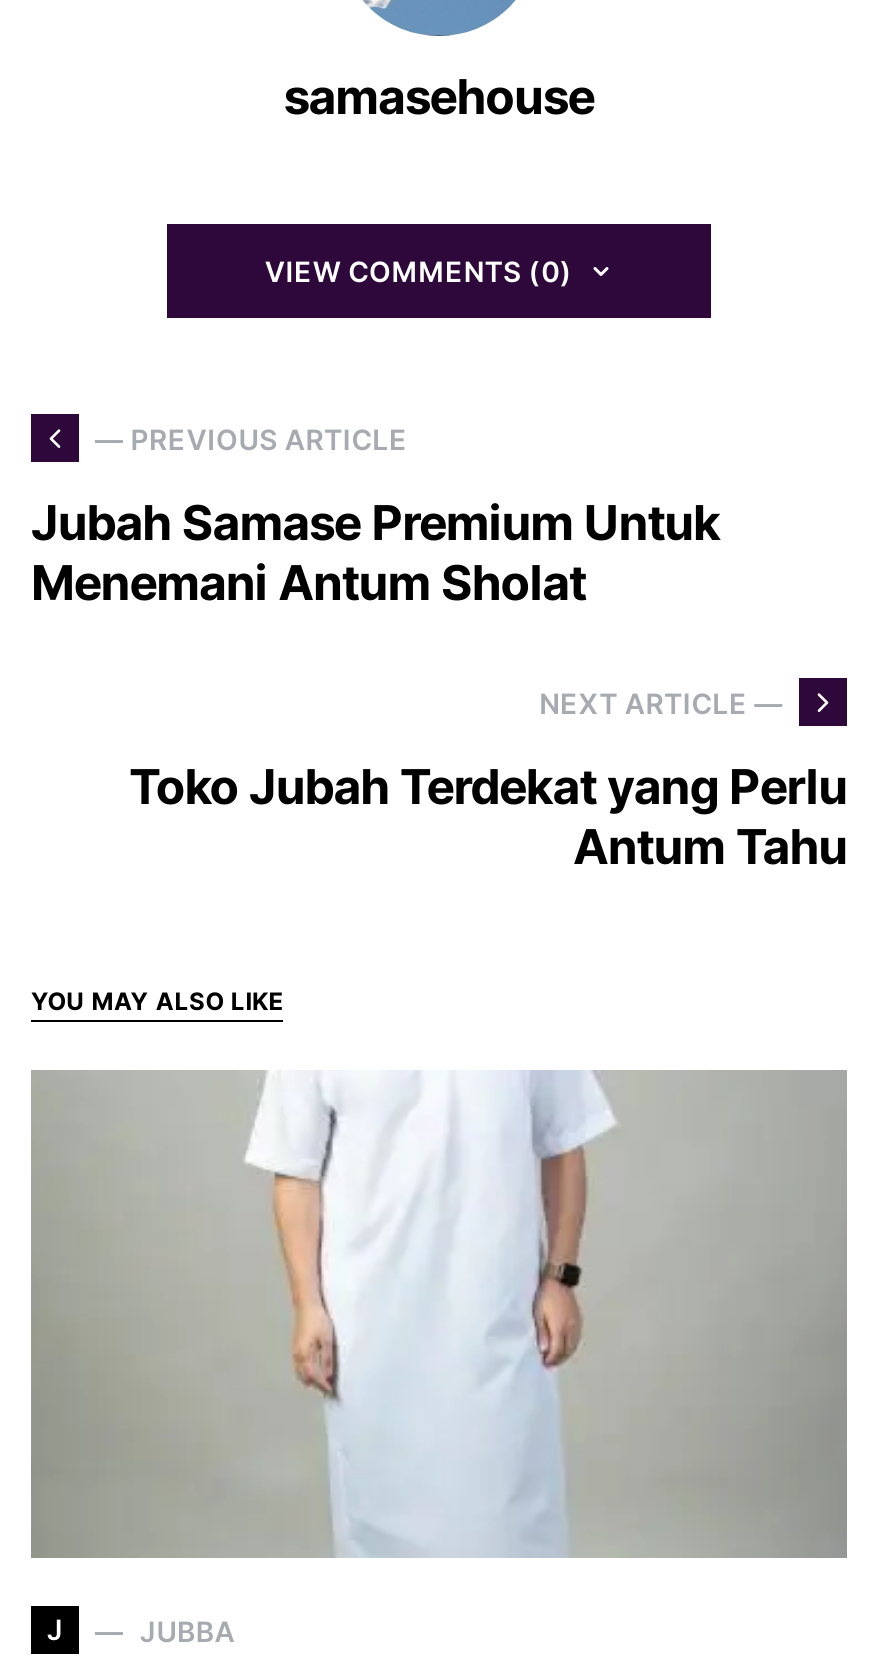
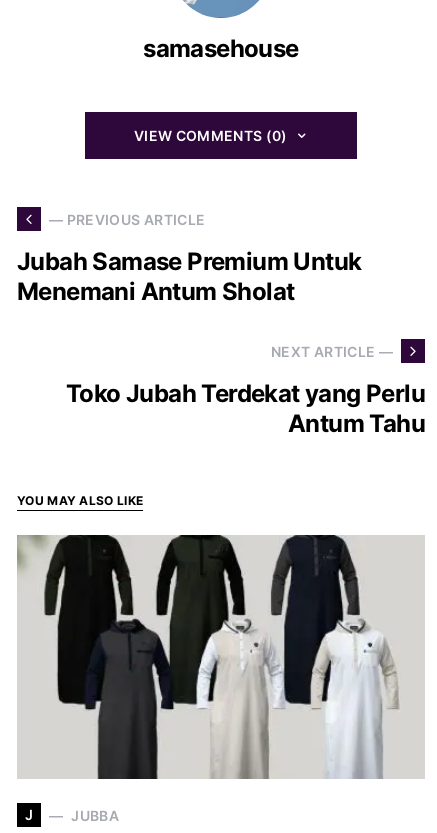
- [image]
+ [image]
